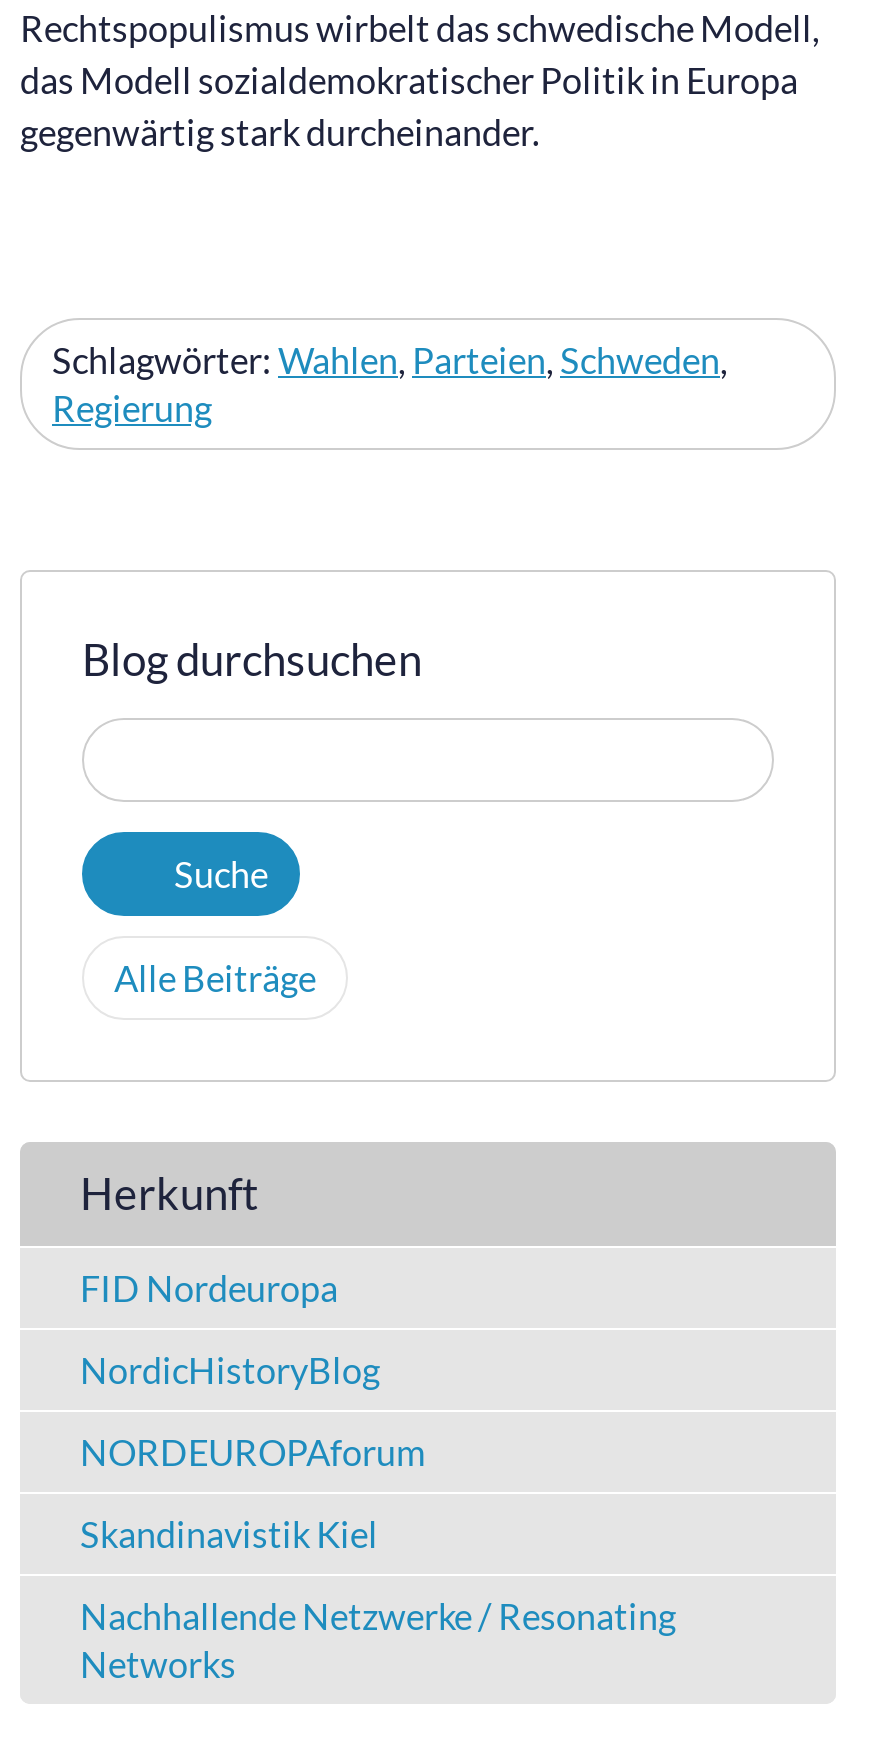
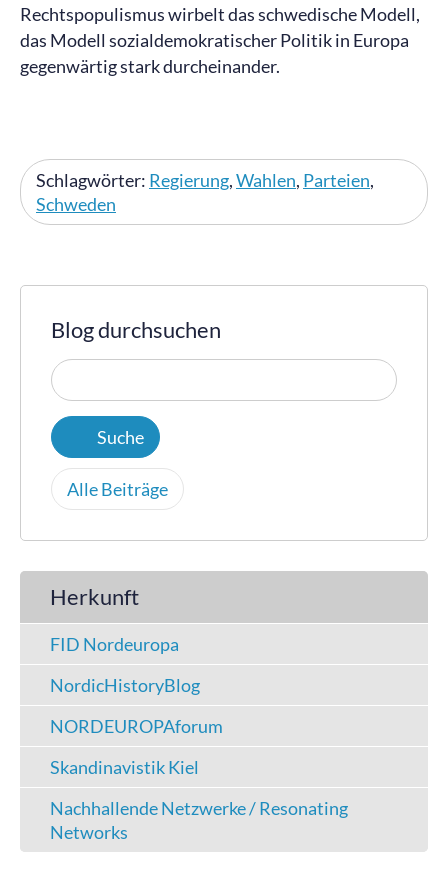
- Schlagwörter: Wahlen, Parteien, Schweden,
- Regierung
+ Schlagwörter: Regierung, Wahlen, Parteien,
+ Schweden
